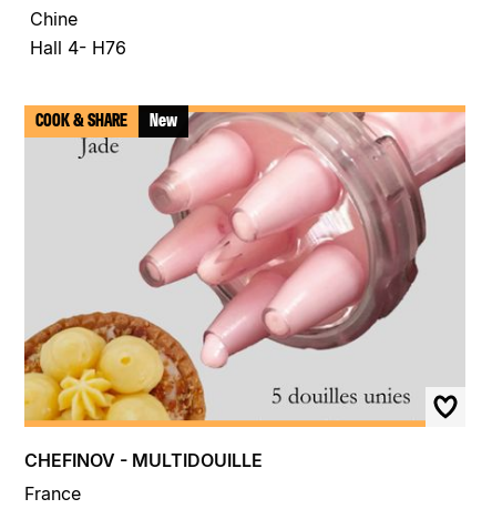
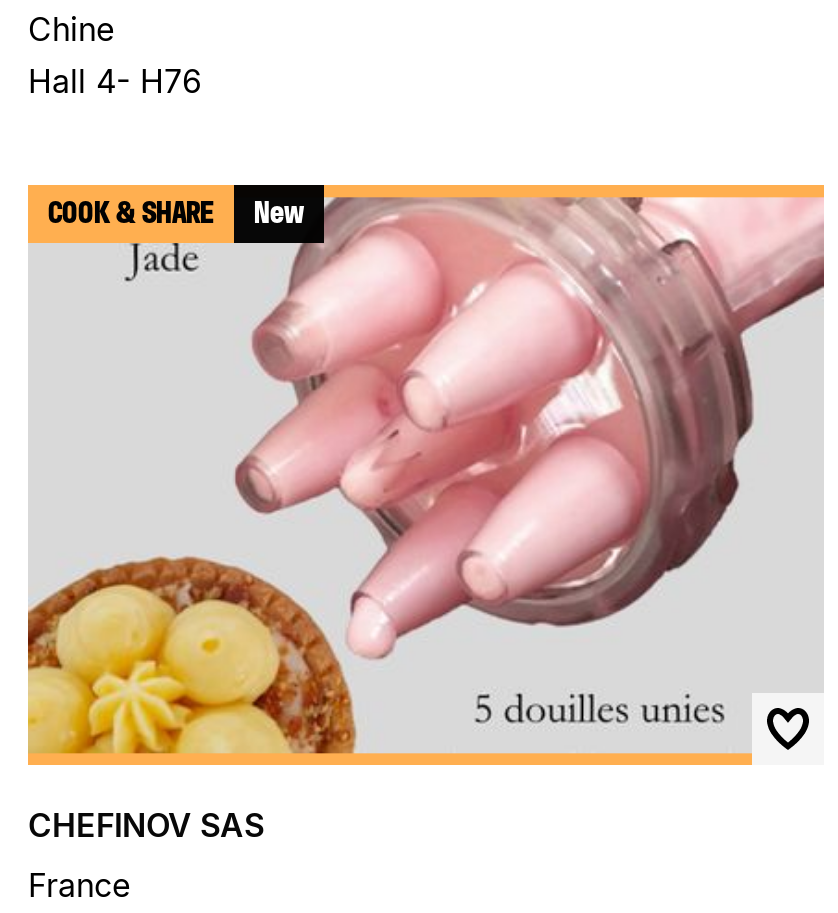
- CHEFINOV - MULTIDOUILLE
+ CHEFINOV SAS
